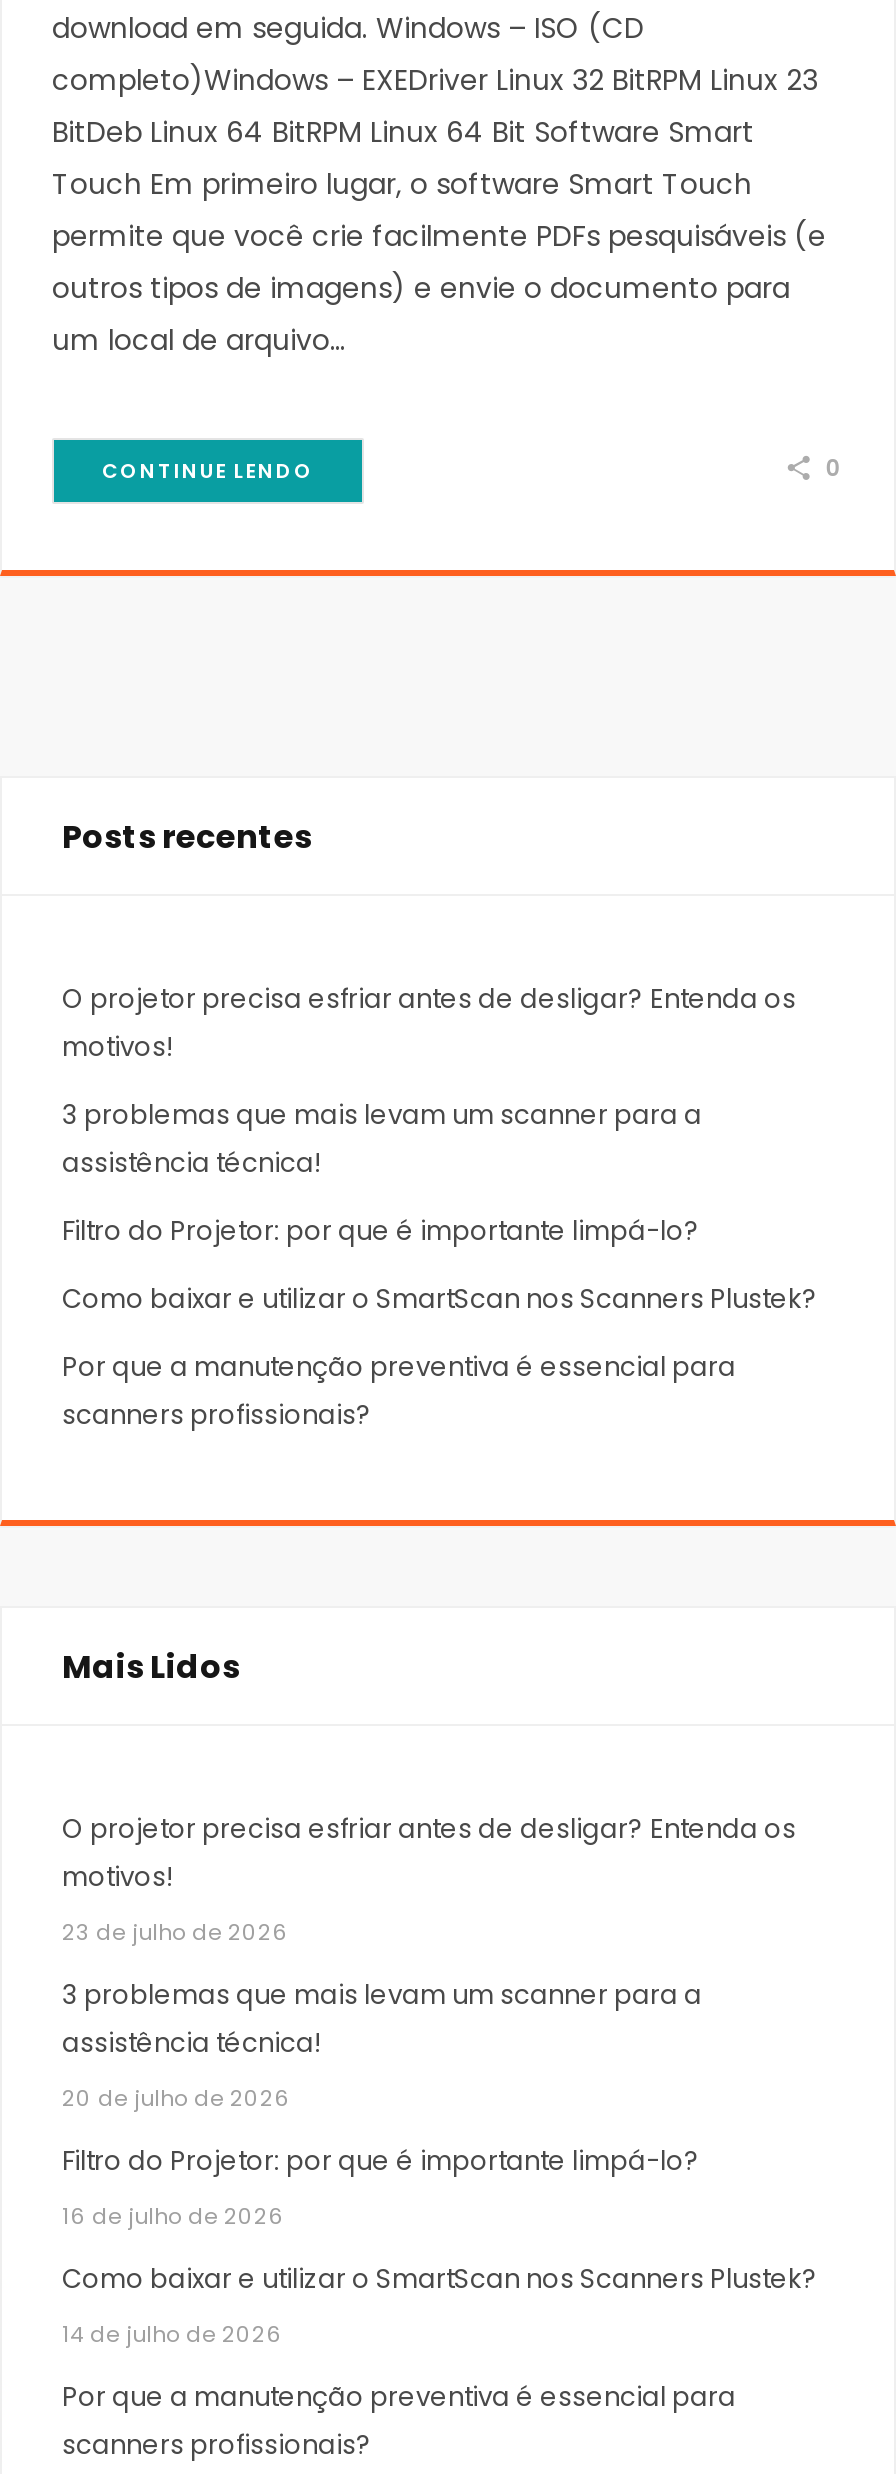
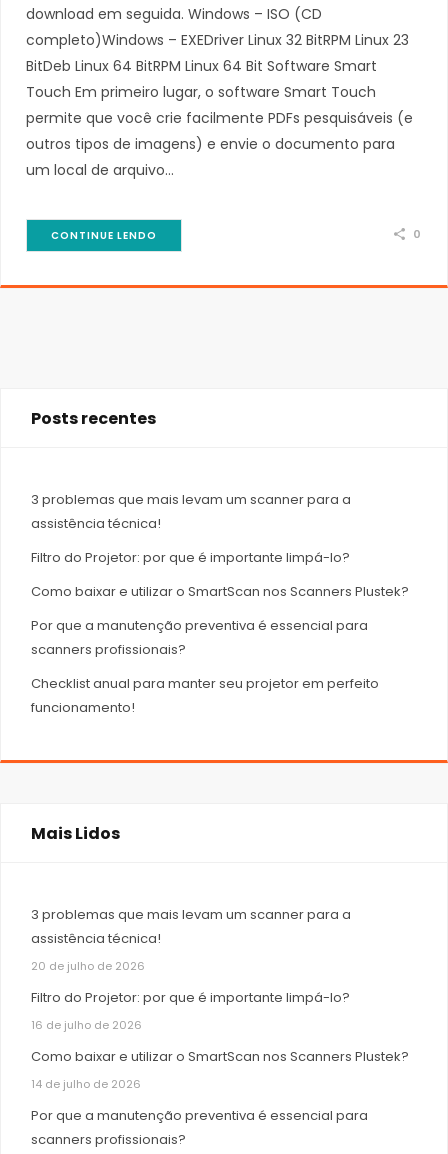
- O projetor precisa esfriar antes de desligar? Entenda os
- motivos!

+ Checklist anual para manter seu projetor em perfeito
+ funcionamento!

- O projetor precisa esfriar antes de desligar? Entenda os
- motivos!
- 23 de julho de 2026
